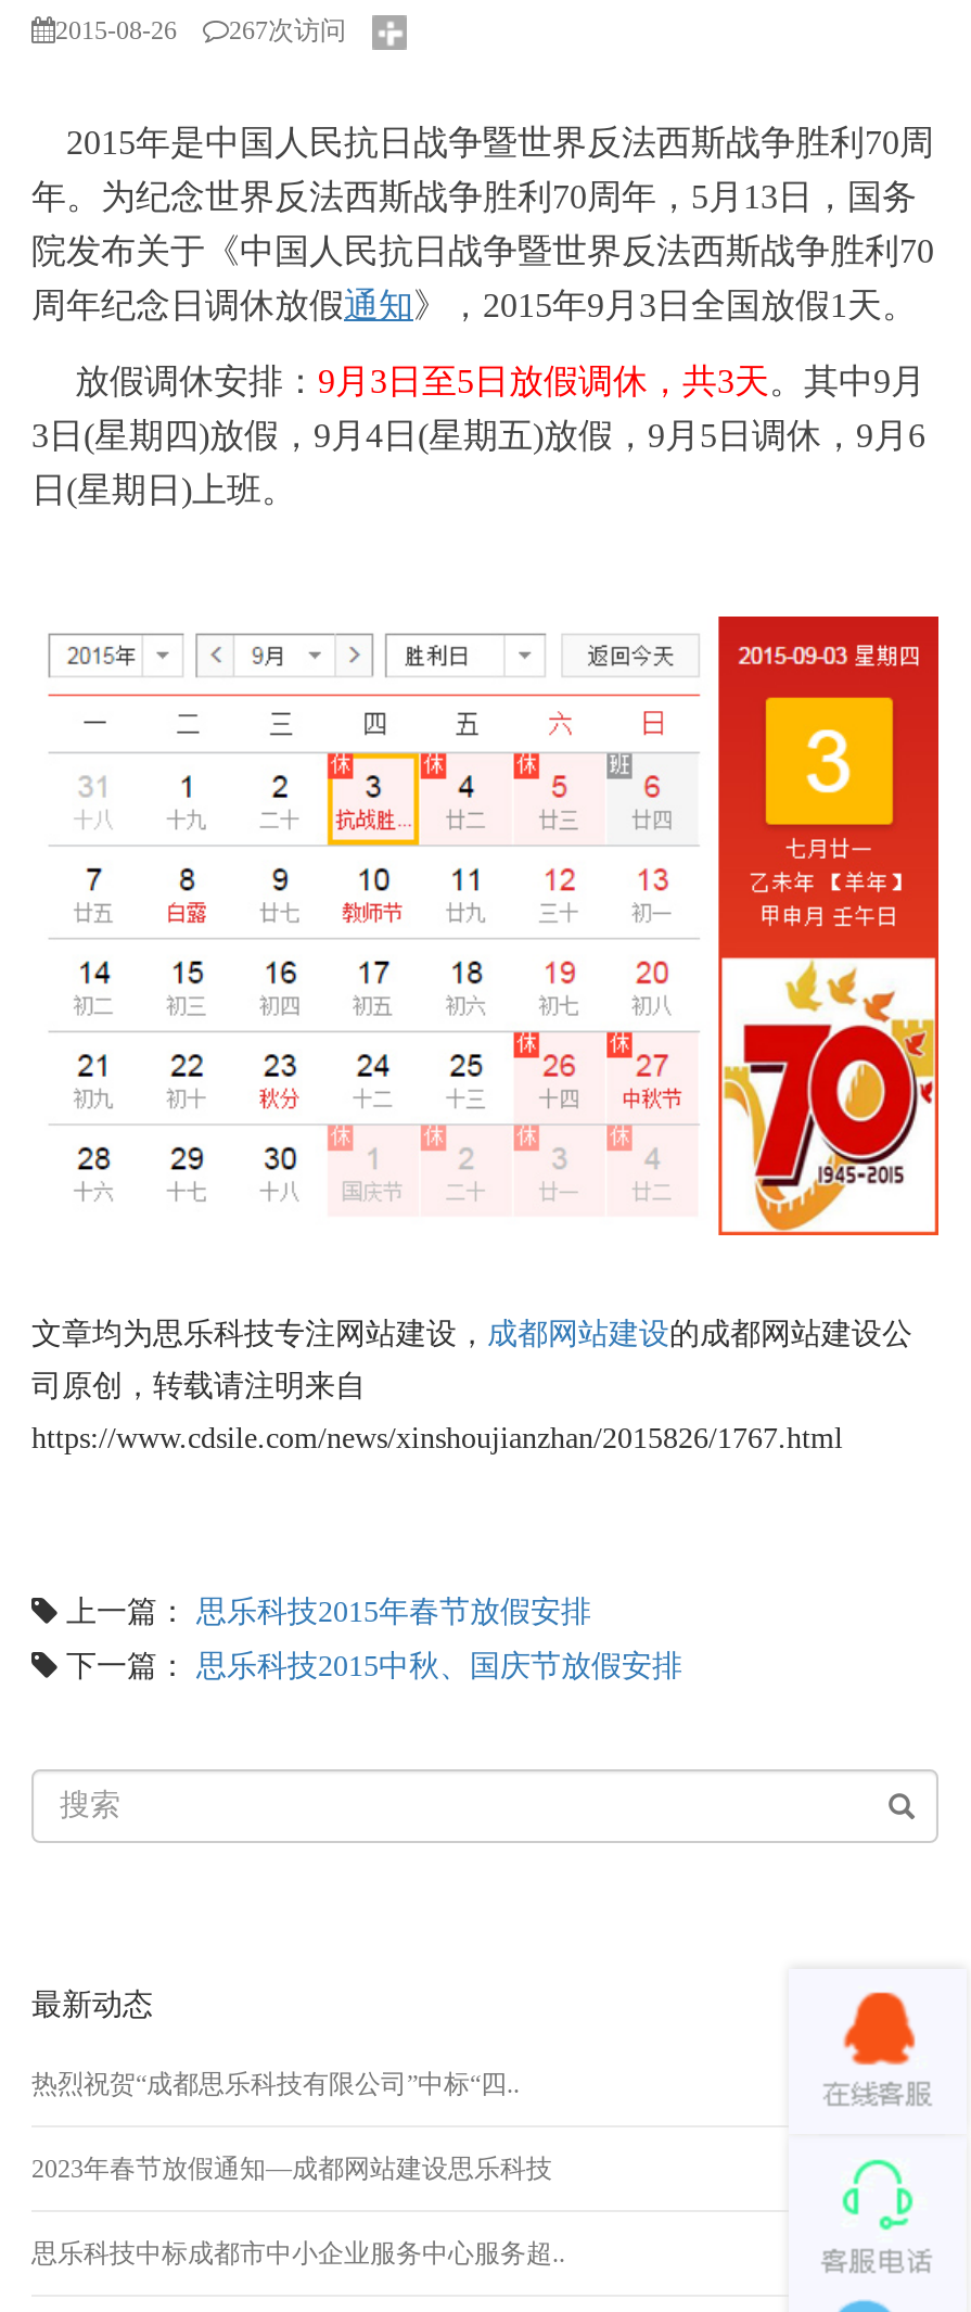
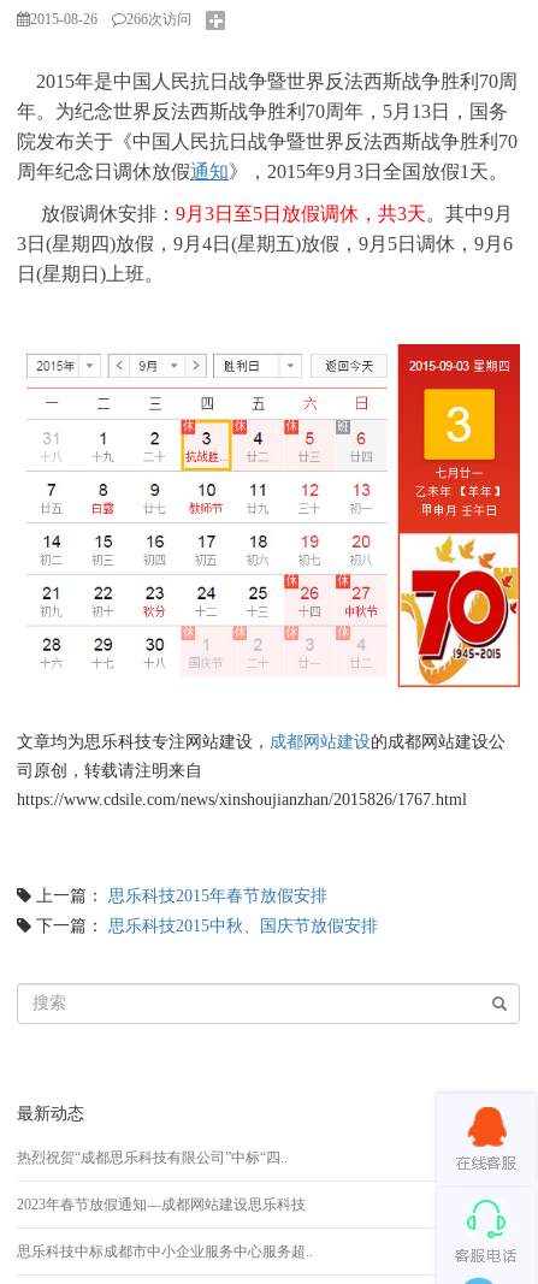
- 2015-08-26 267次访问
+ 2015-08-26 266次访问
